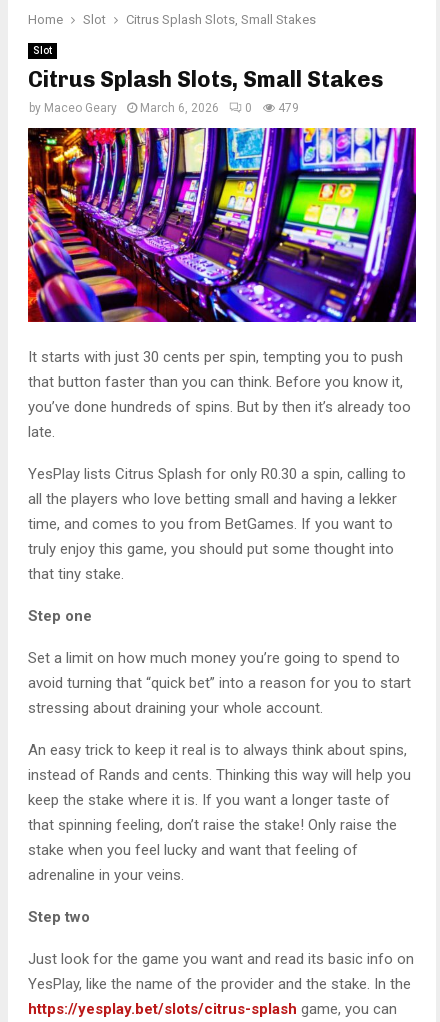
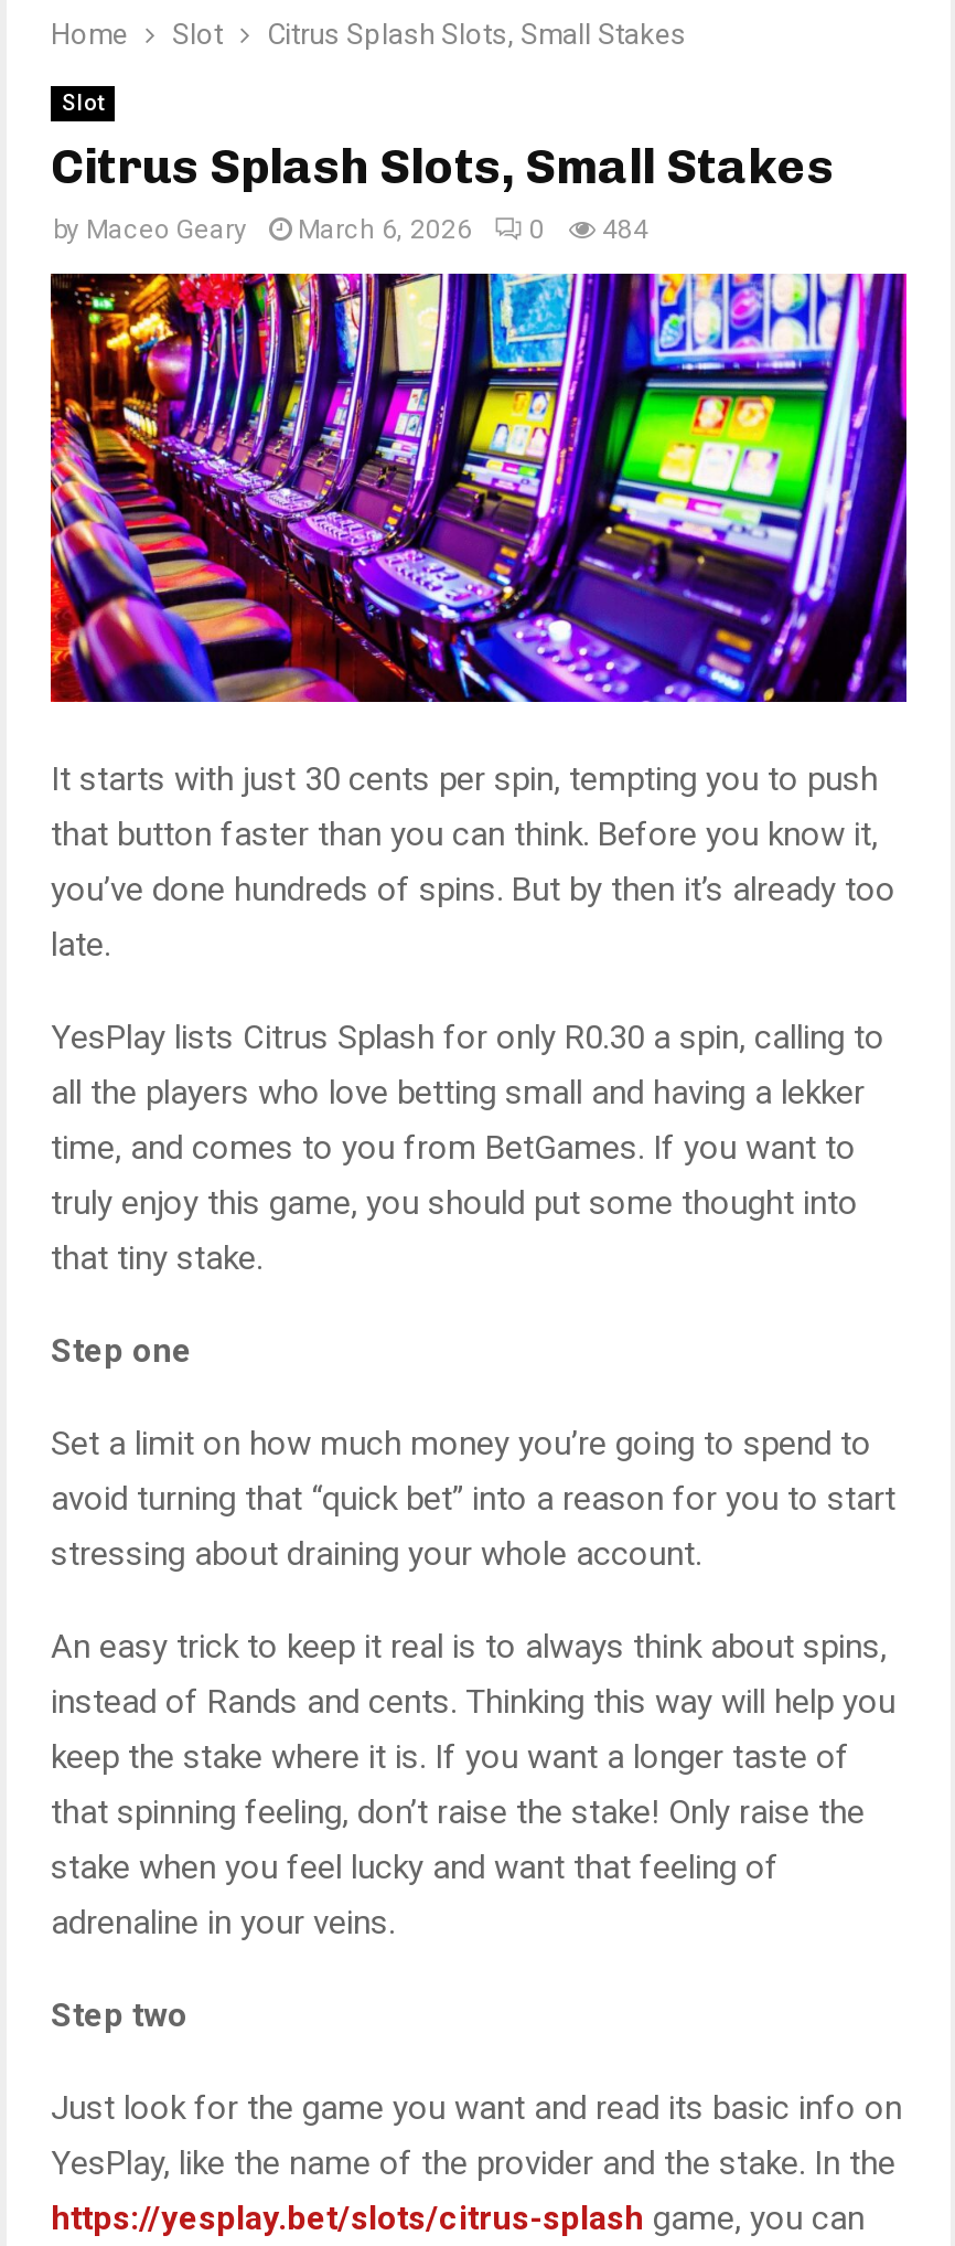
- by Maceo Geary March 6, 2026 0 479
+ by Maceo Geary March 6, 2026 0 484
